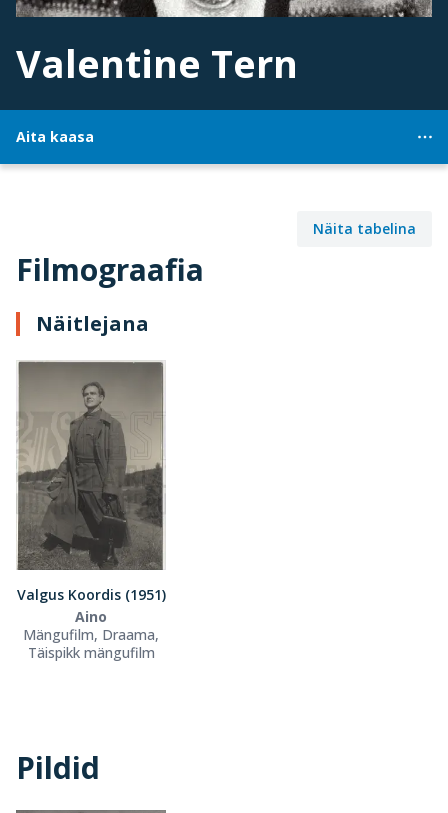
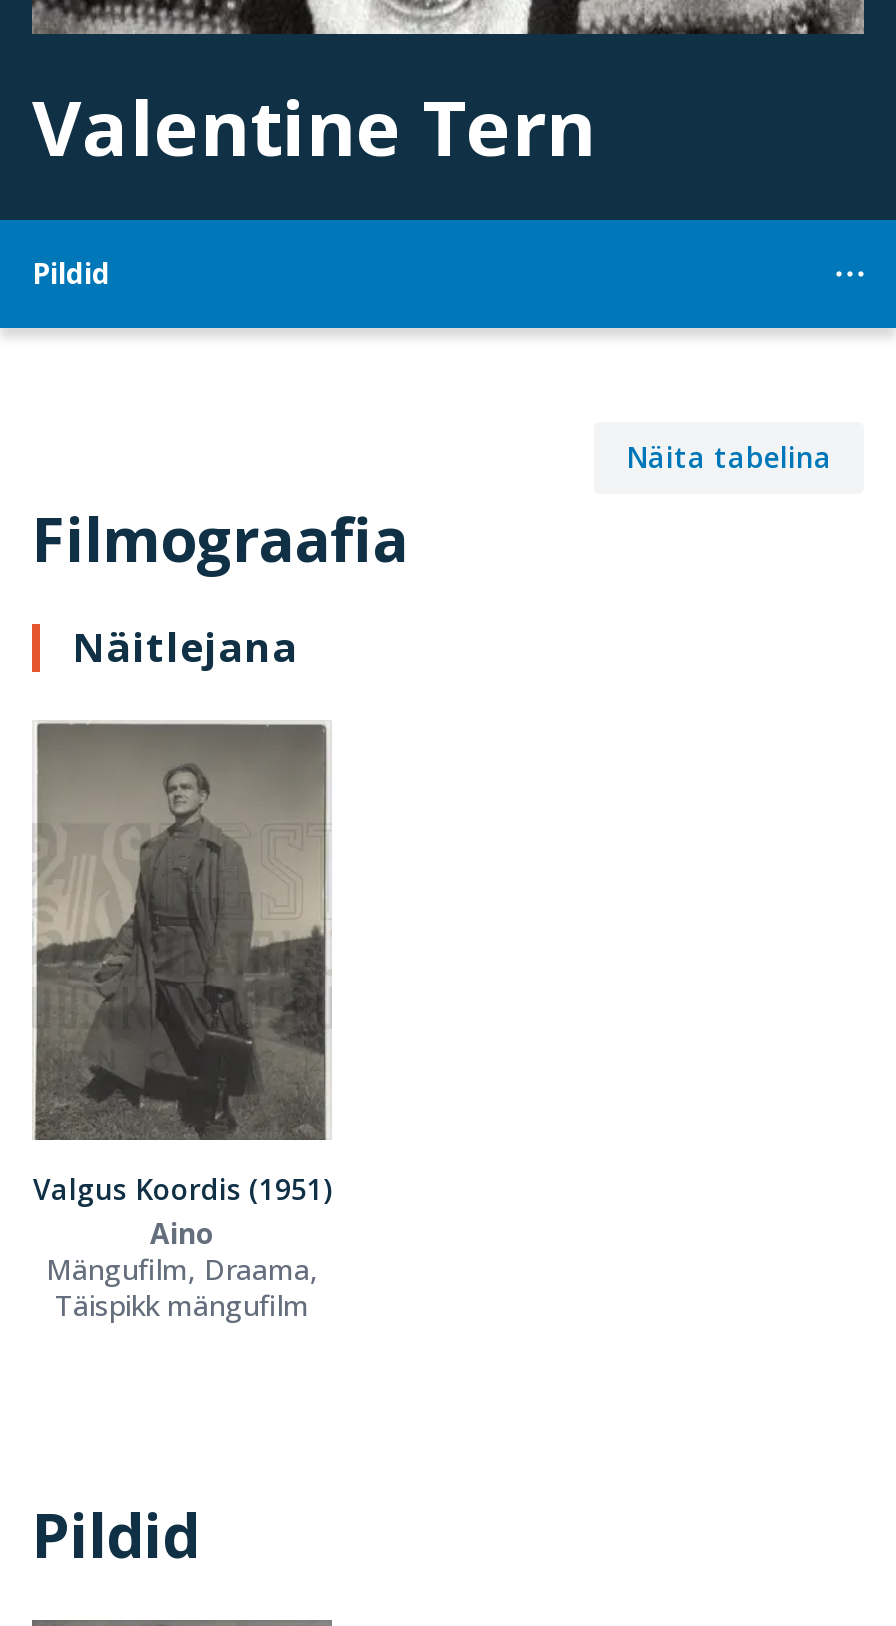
- Aita kaasa
+ Pildid
